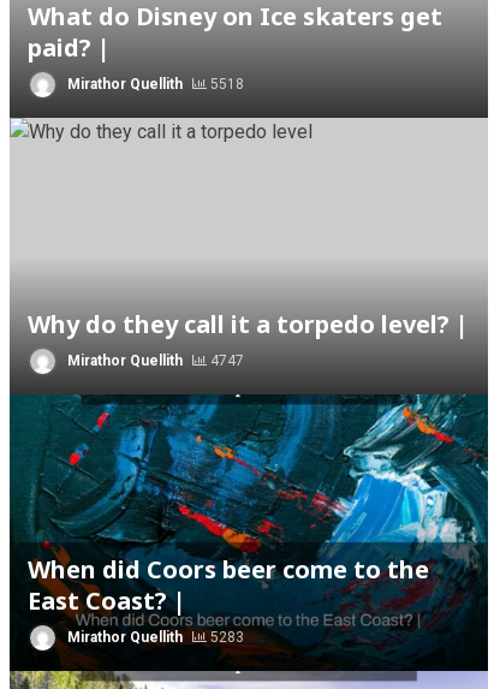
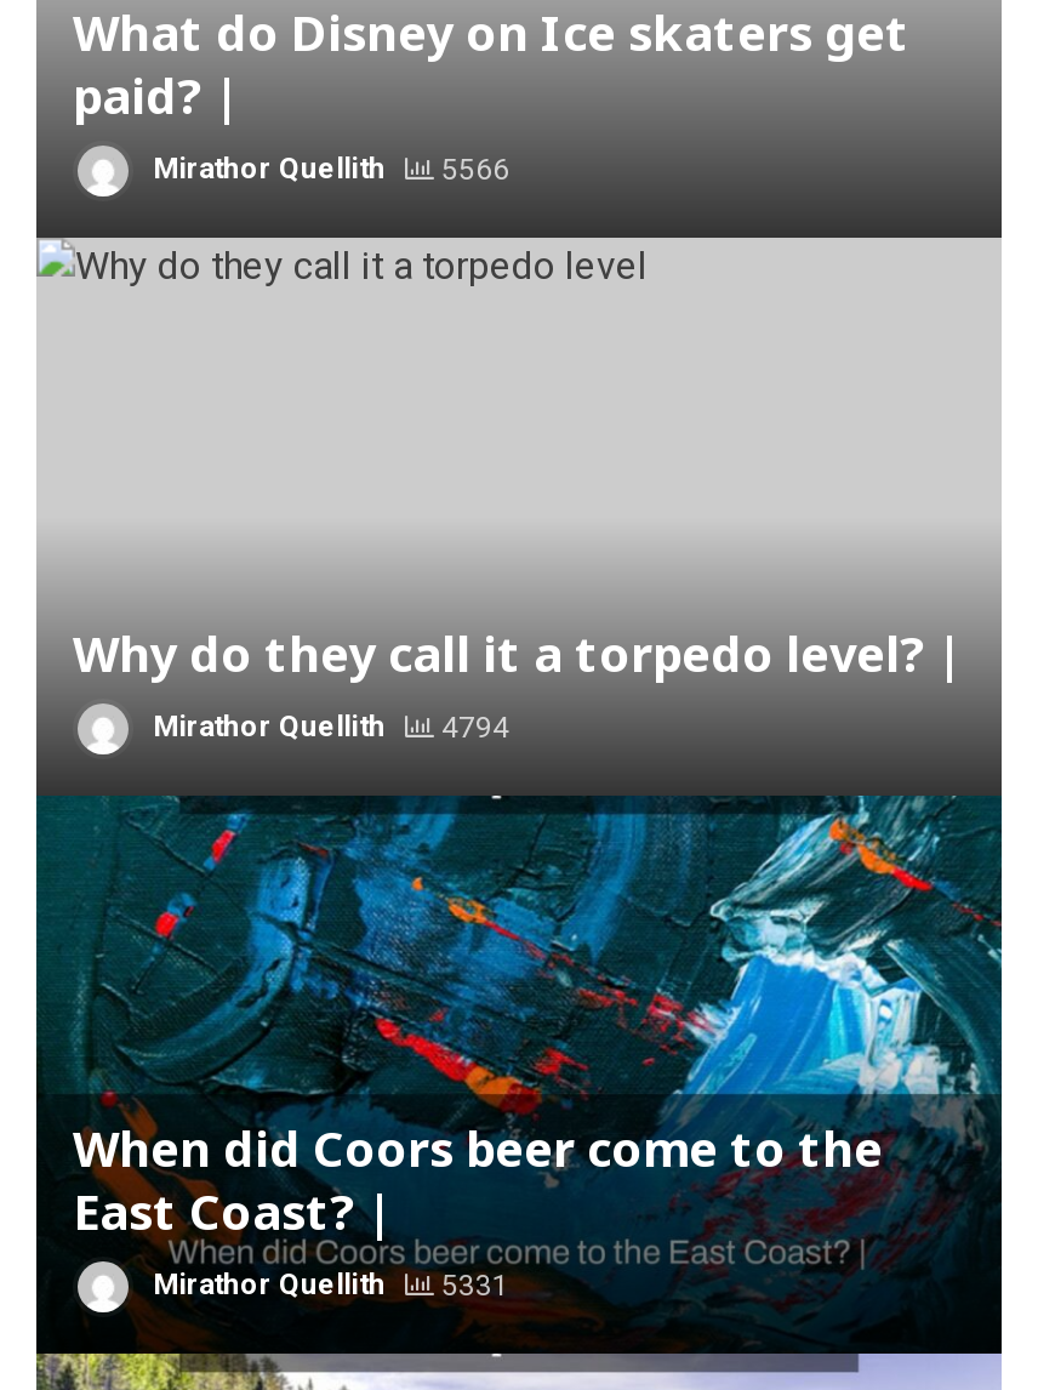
- Mirathor Quellith 5518
+ Mirathor Quellith 5566

- Mirathor Quellith 4747
+ Mirathor Quellith 4794

- Mirathor Quellith 5283
+ Mirathor Quellith 5331
